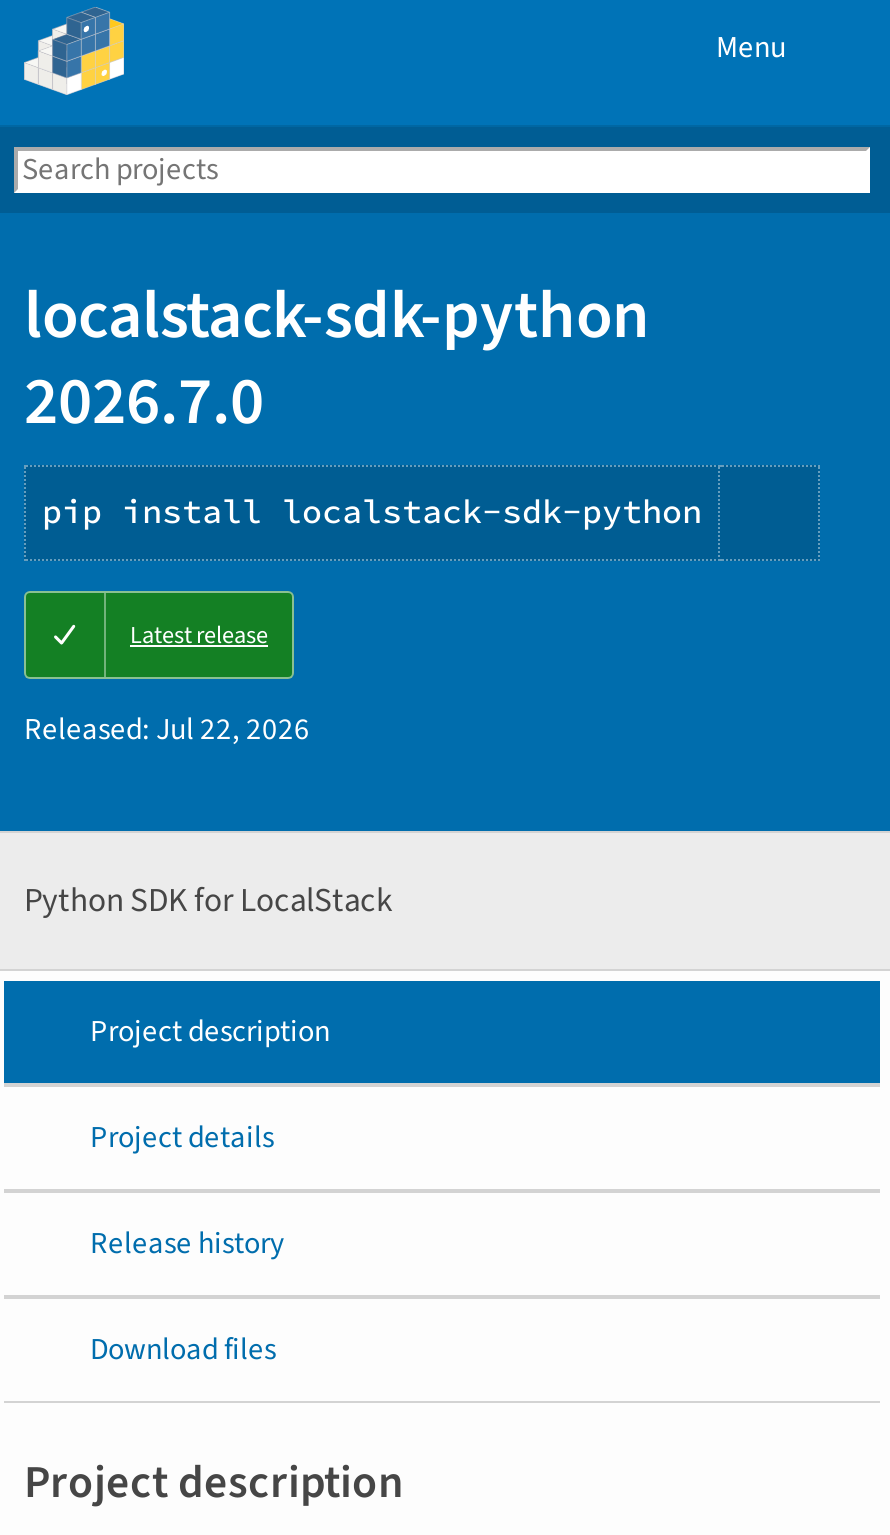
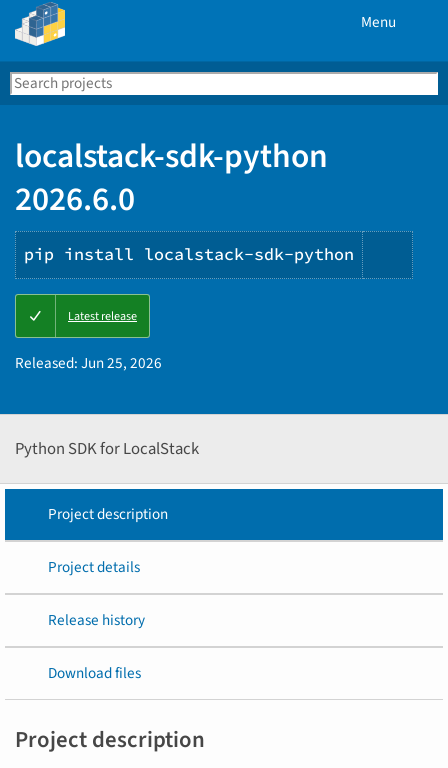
- 2026.7.0
+ 2026.6.0

- Released: Jul 22, 2026
+ Released: Jun 25, 2026
